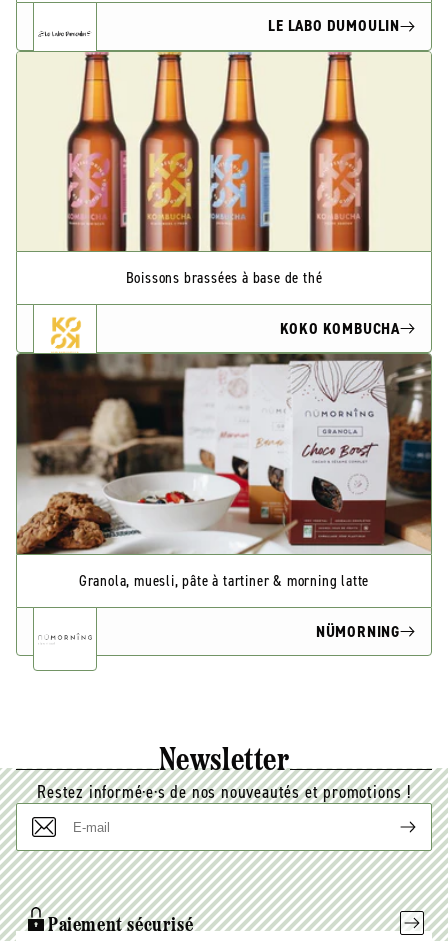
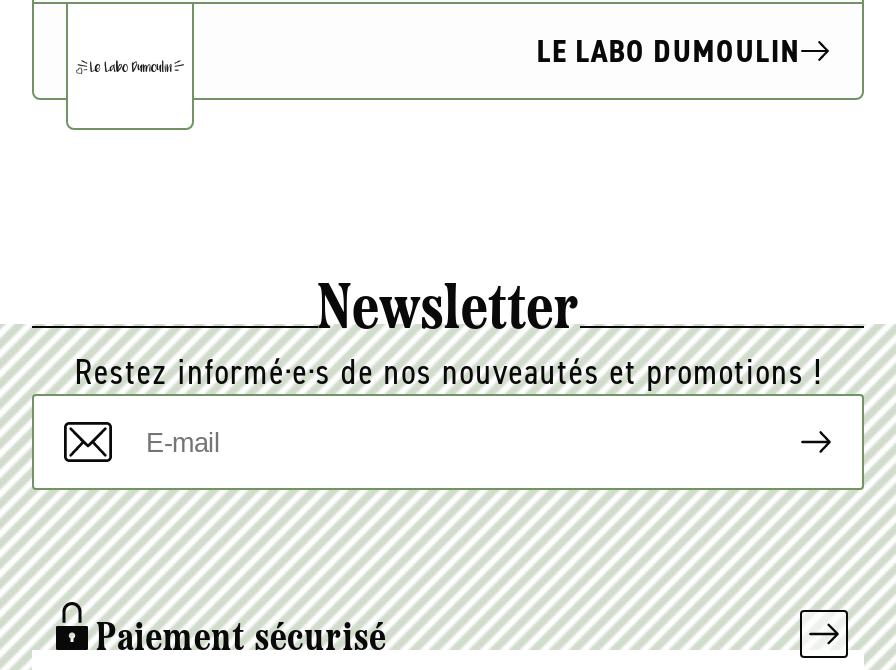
- [image]
- Boissons brassées à base de thé
- KOKO KOMBUCHA

- Granola, muesli, pâte à tartiner & morning latte
- NÜMORNING
